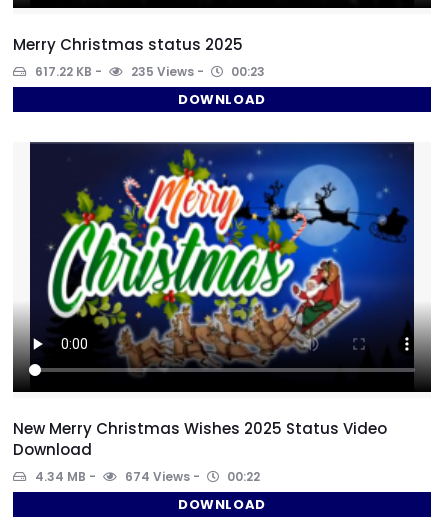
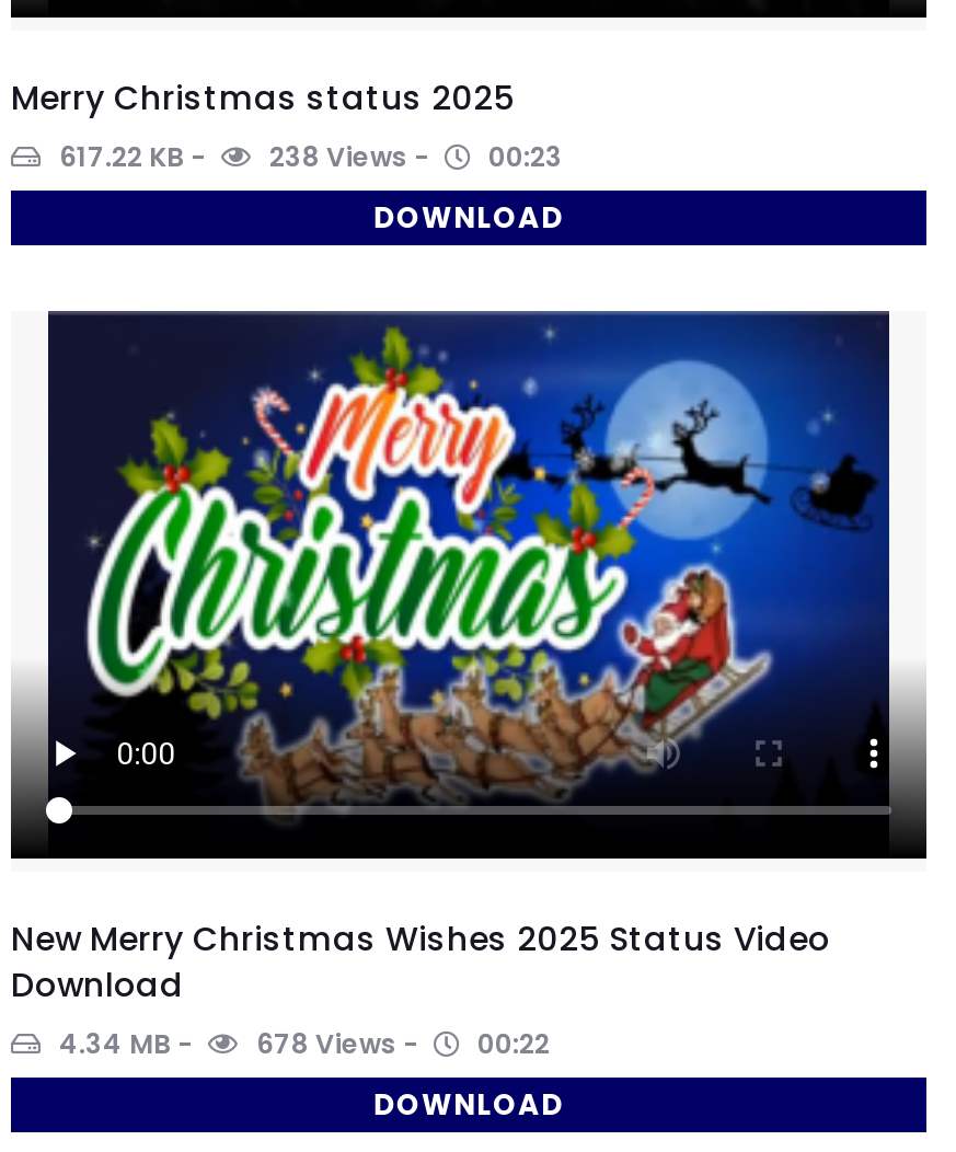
- 235 Views 00:23
+ 238 Views 00:23

- 674 Views 00:22
+ 678 Views 00:22
